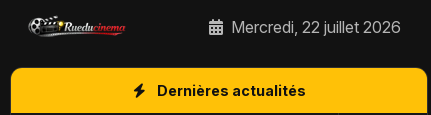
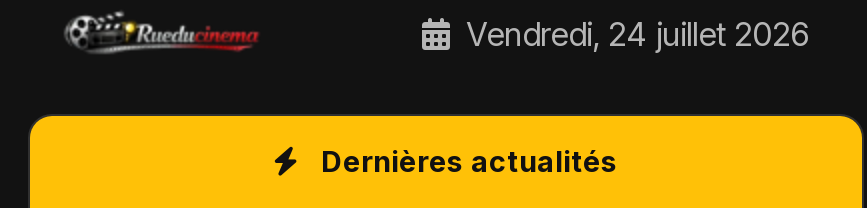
- Mercredi, 22 juillet 2026
+ Vendredi, 24 juillet 2026
